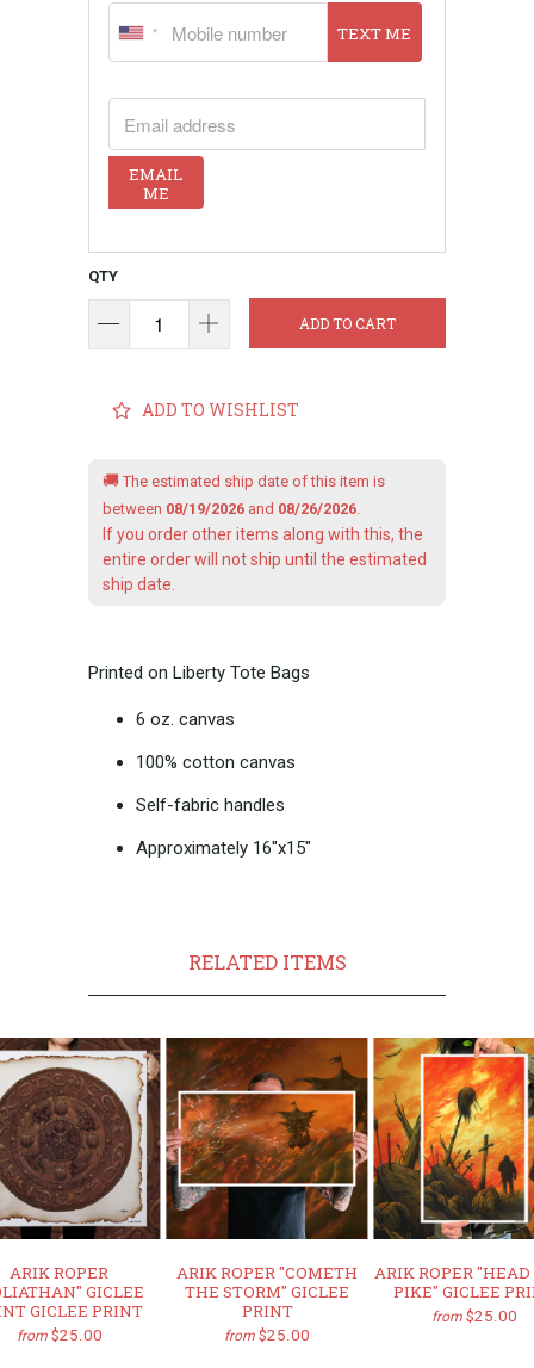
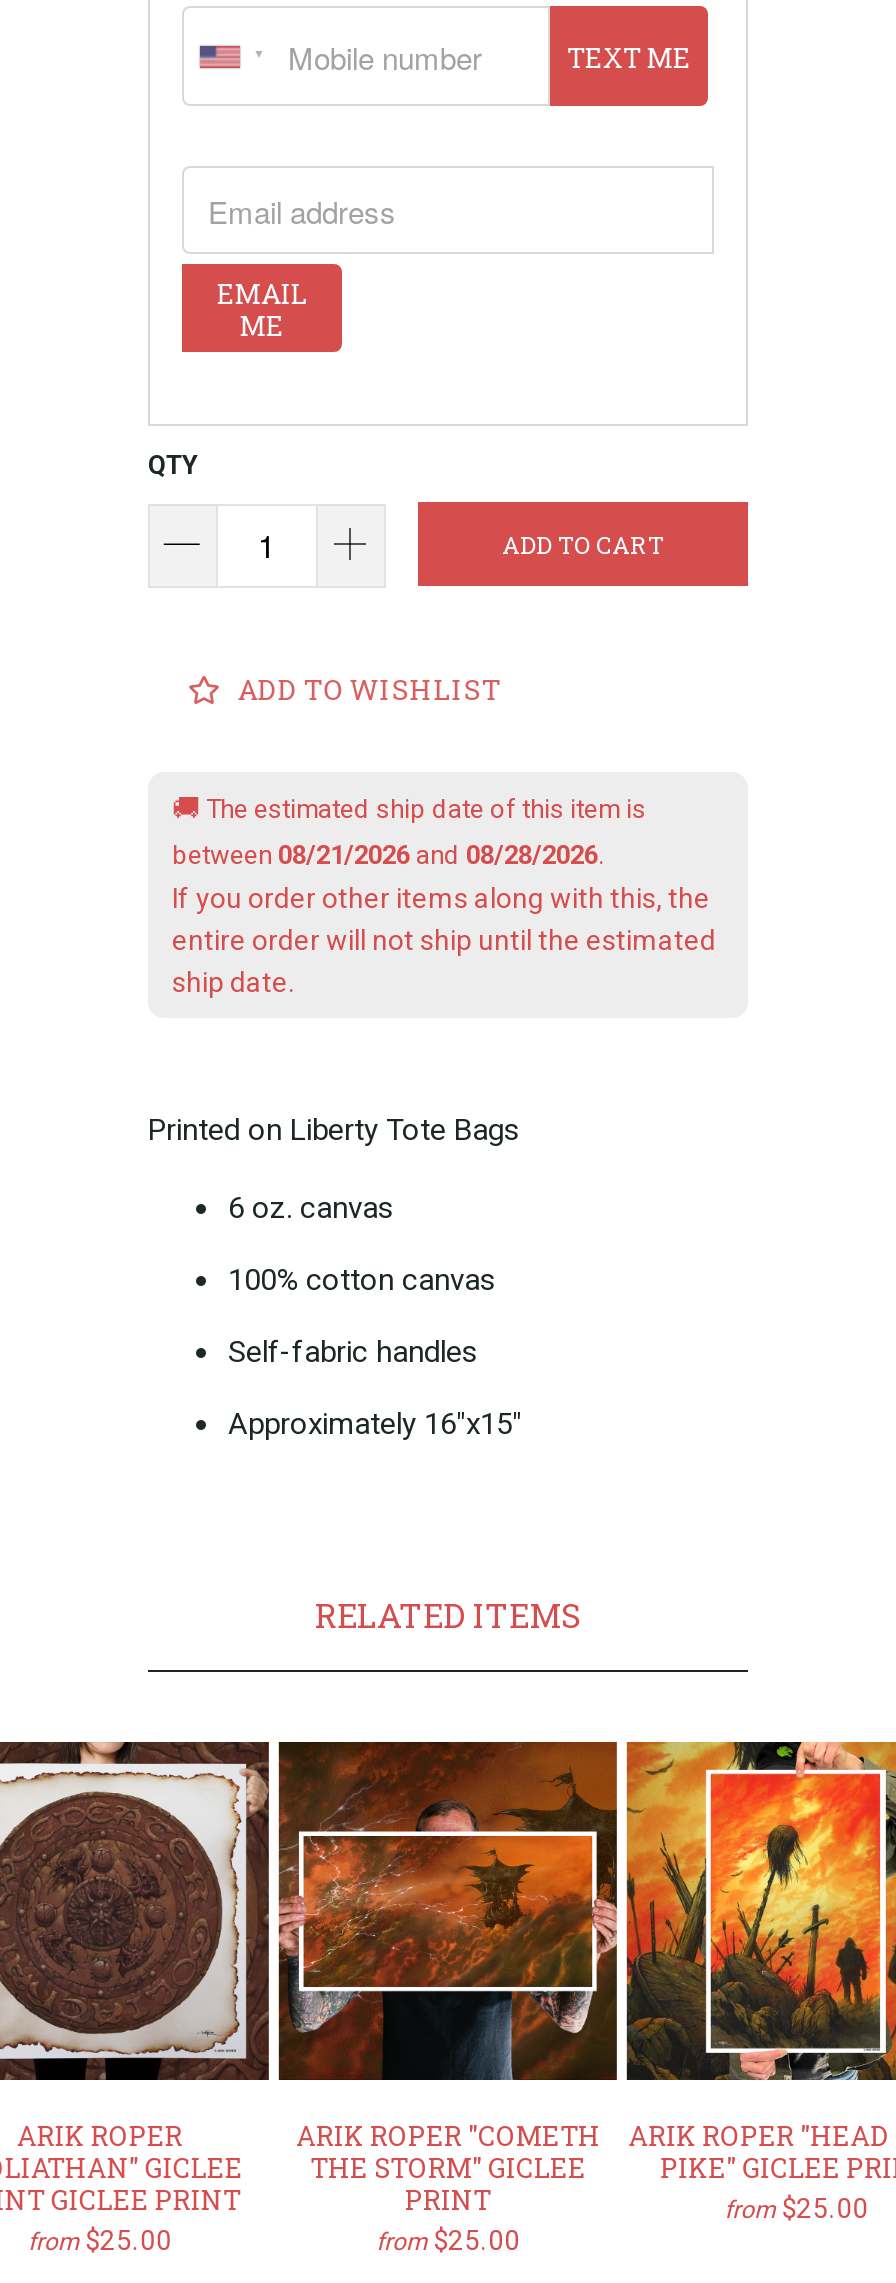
- between 08/19/2026 and 08/26/2026.
+ between 08/21/2026 and 08/28/2026.
